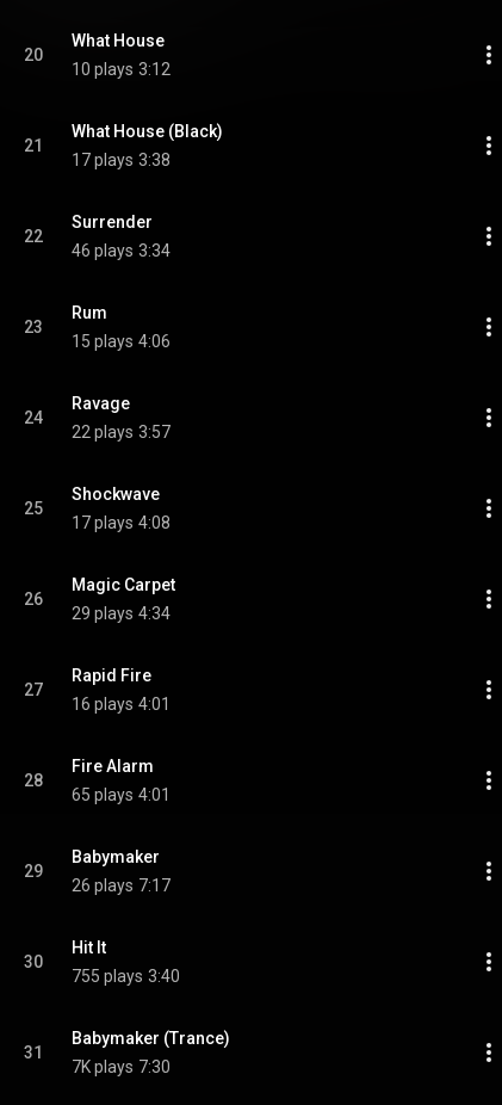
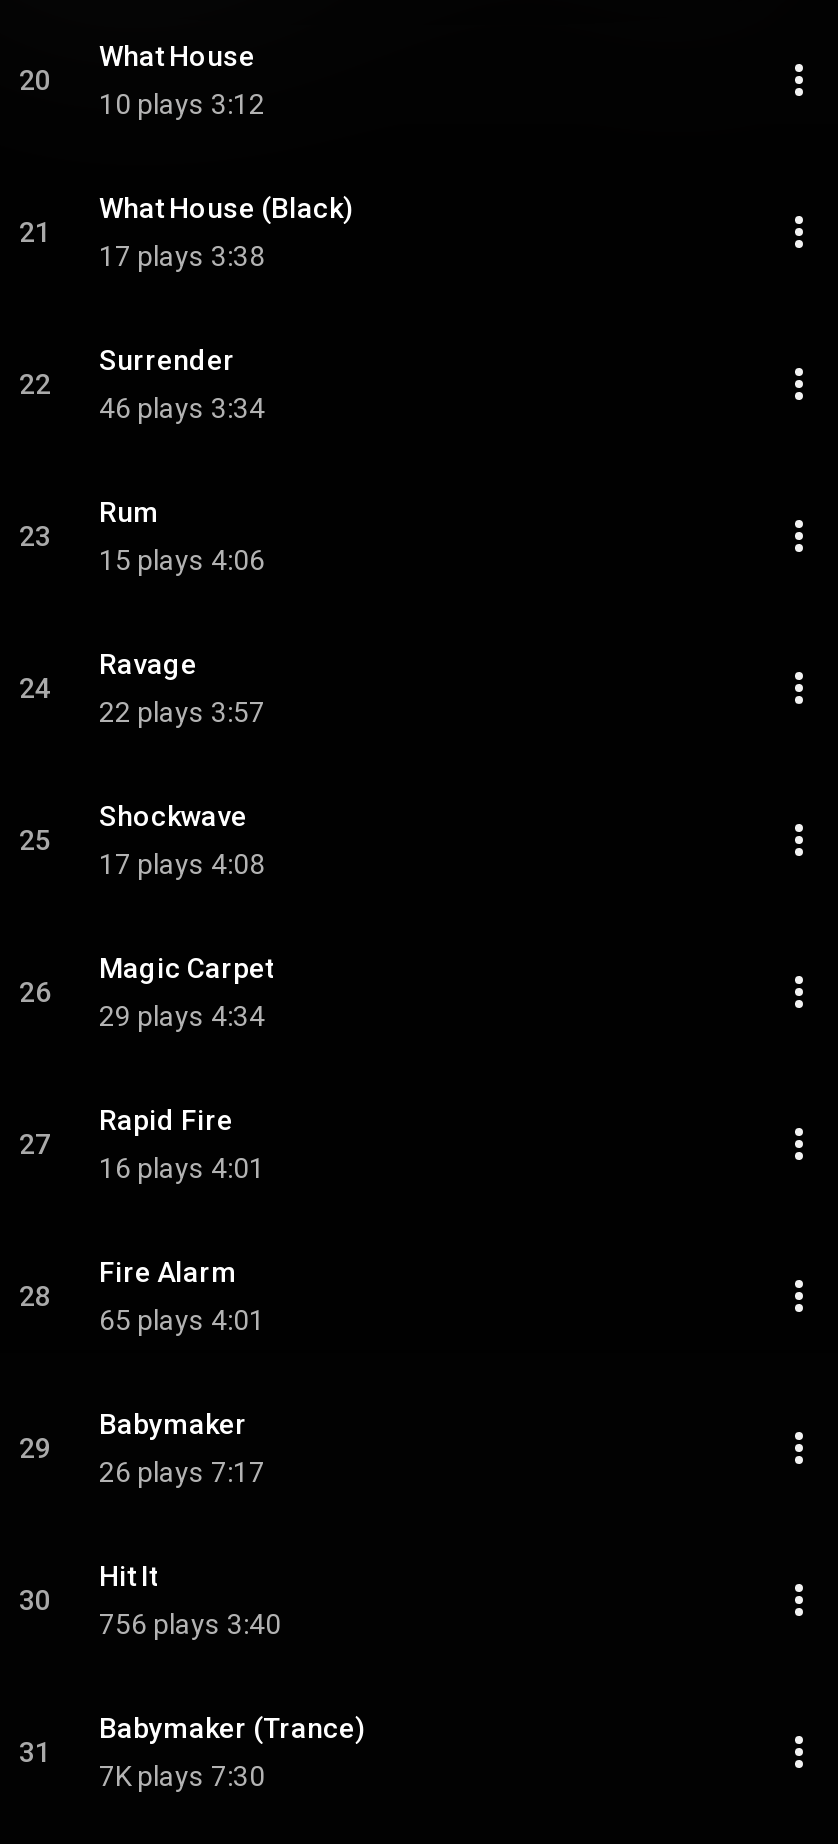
- 755 plays 3:40
+ 756 plays 3:40
